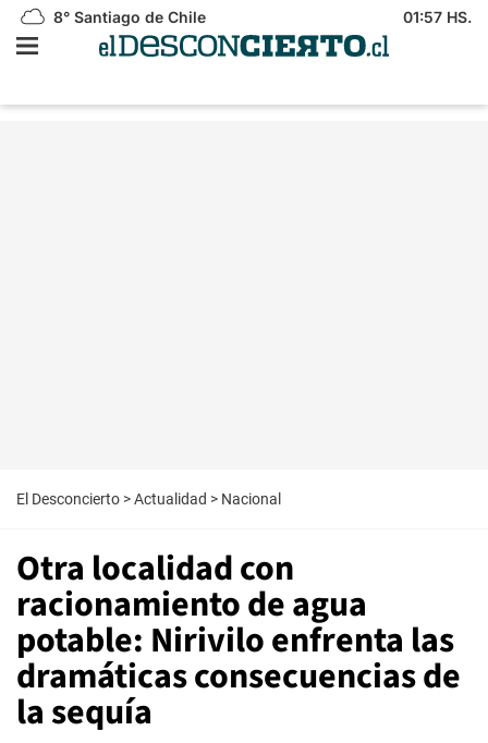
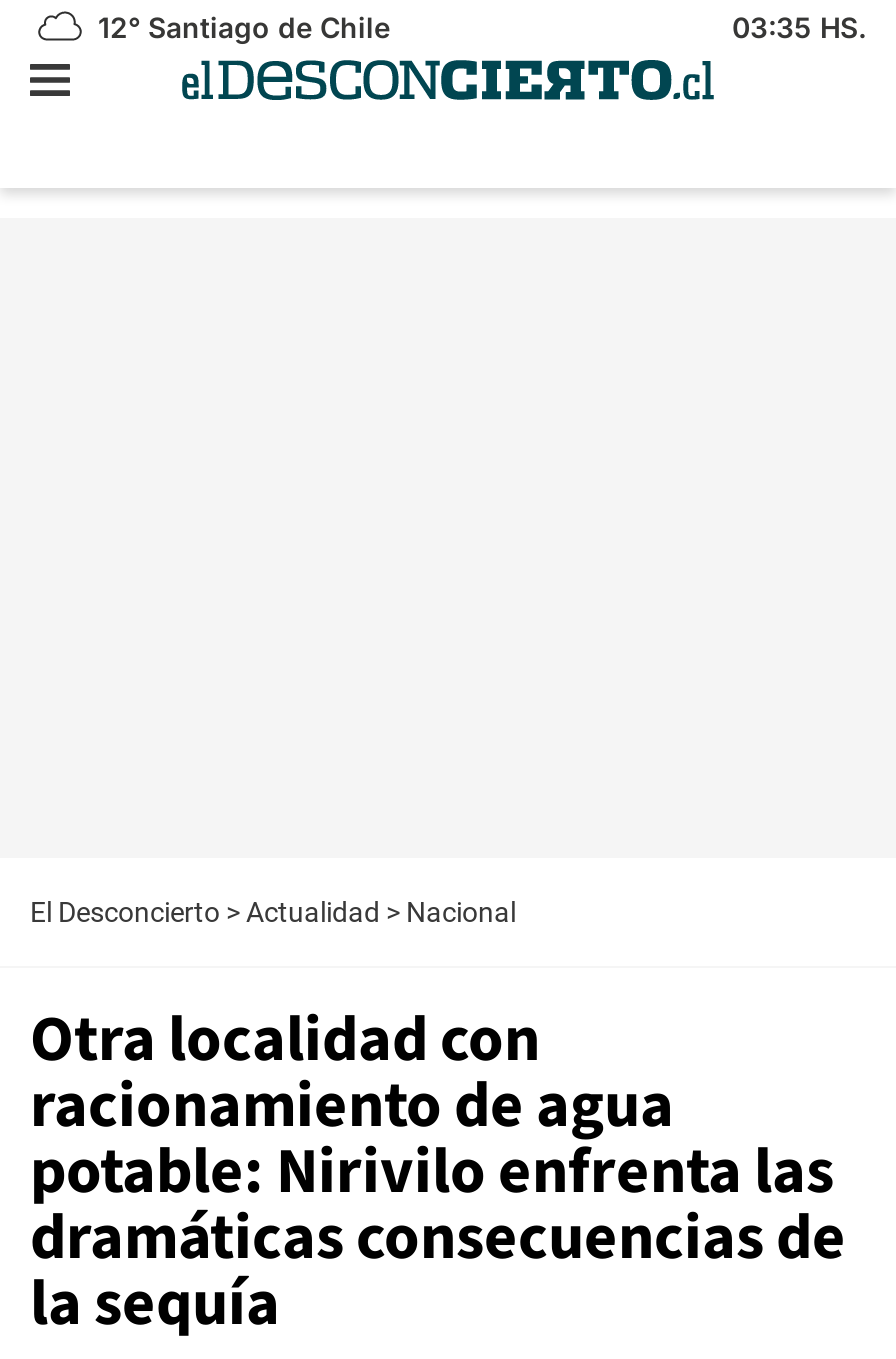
- 8° Santiago de Chile
+ 12° Santiago de Chile

- 01:57 HS.
+ 03:35 HS.
